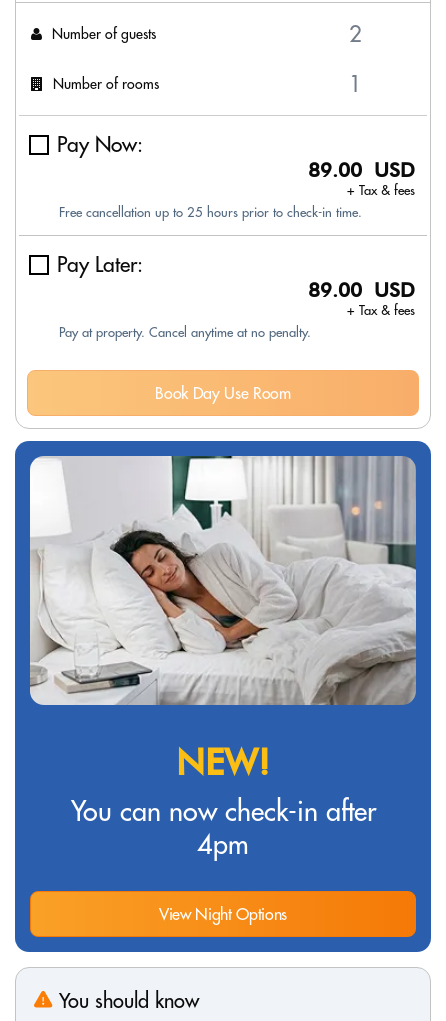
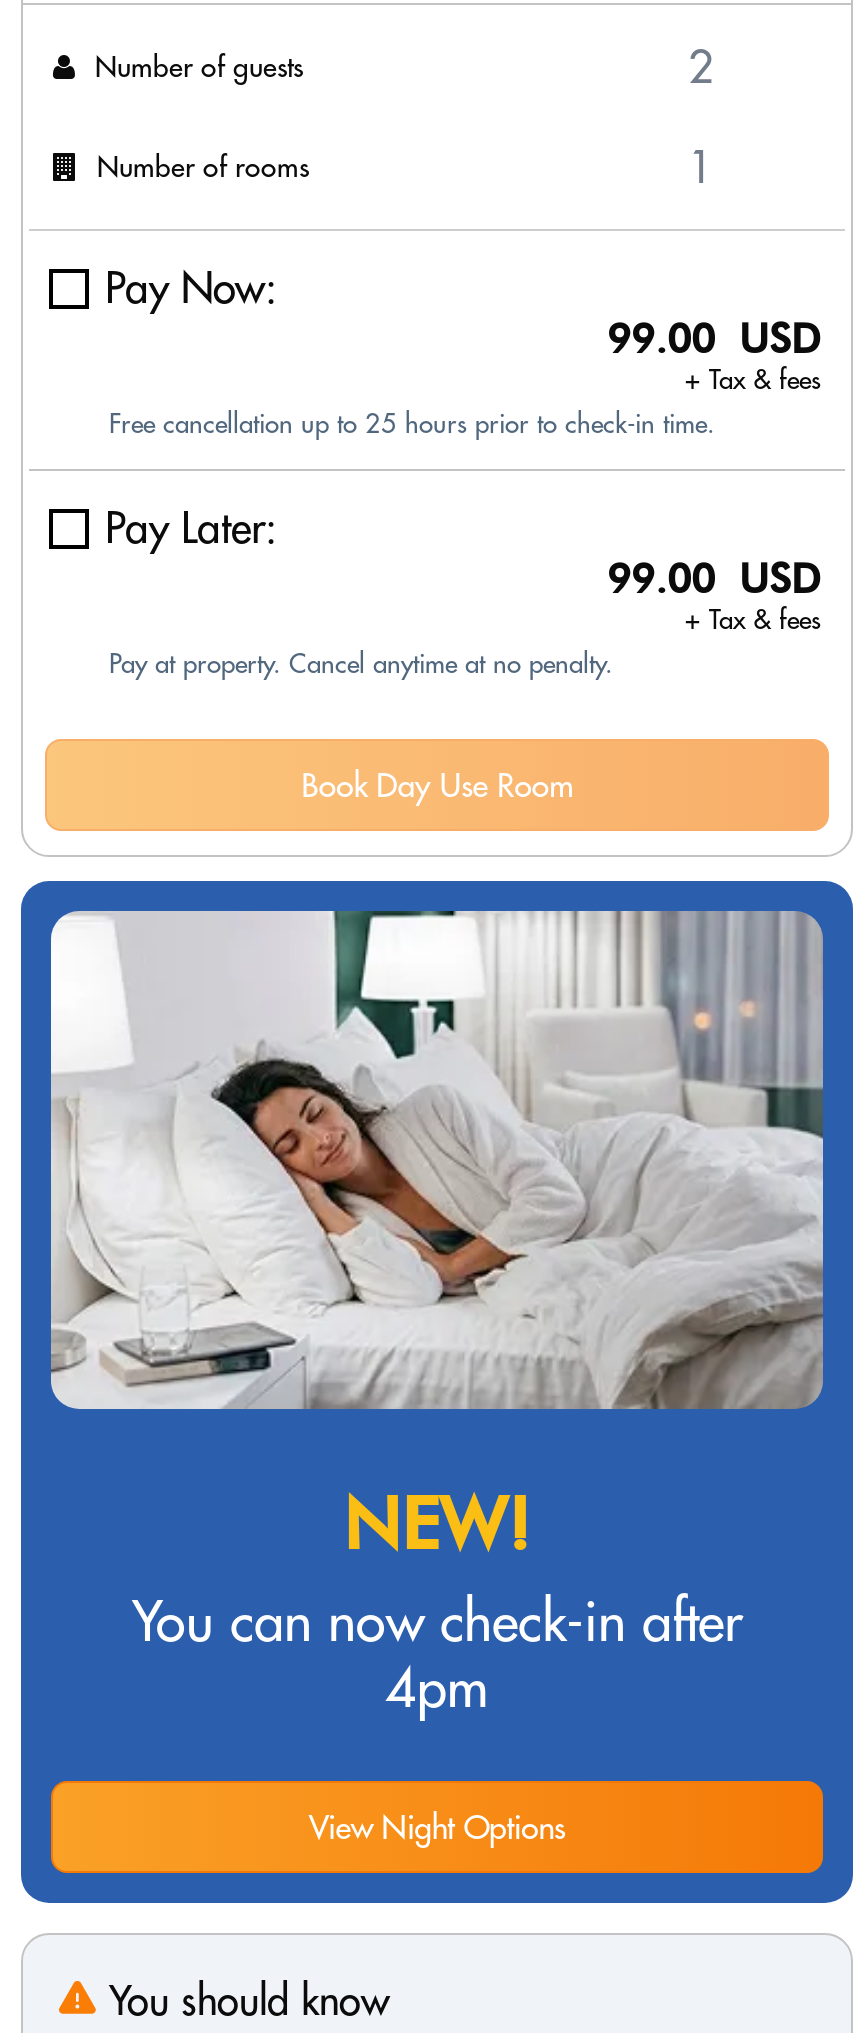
- 89.00 USD
+ 99.00 USD

- 89.00 USD
+ 99.00 USD
